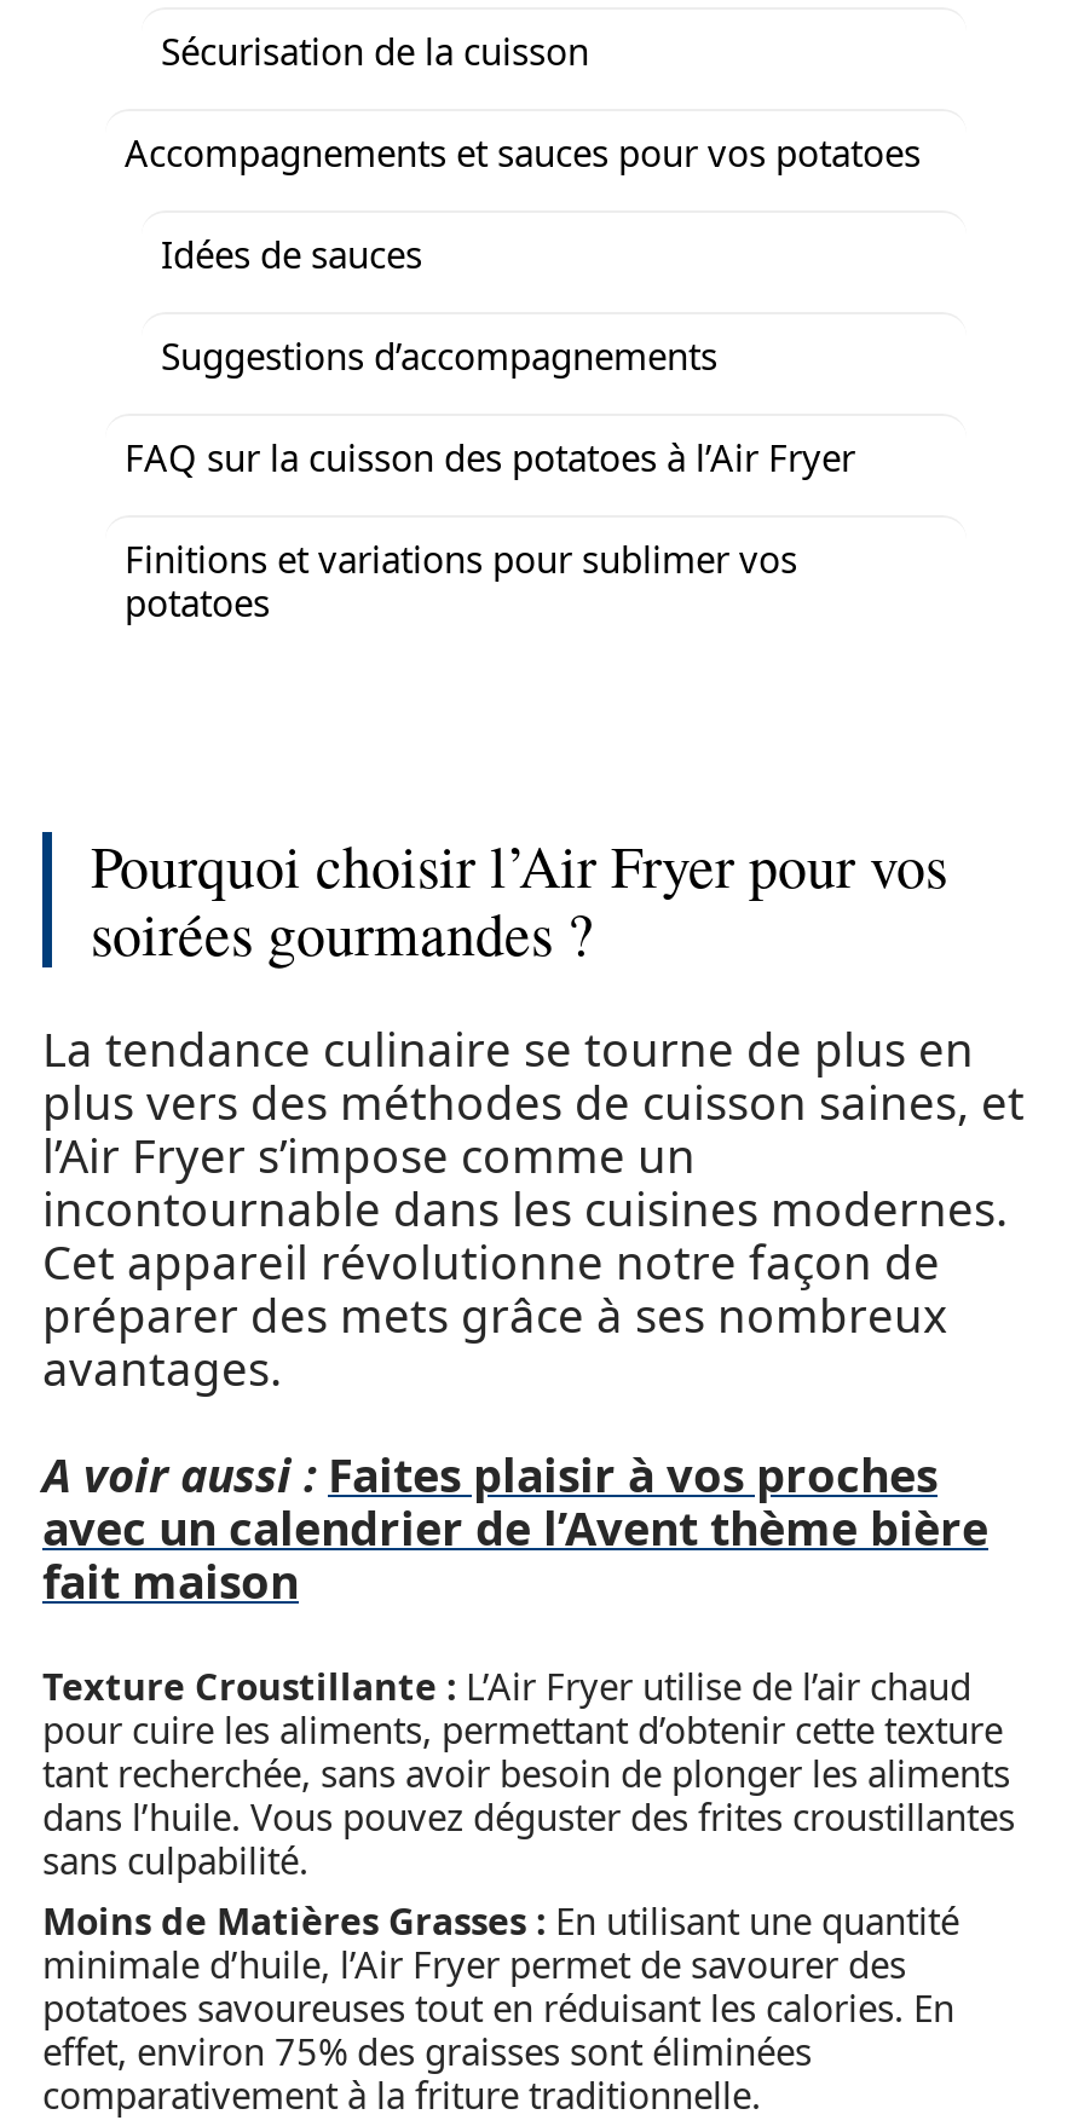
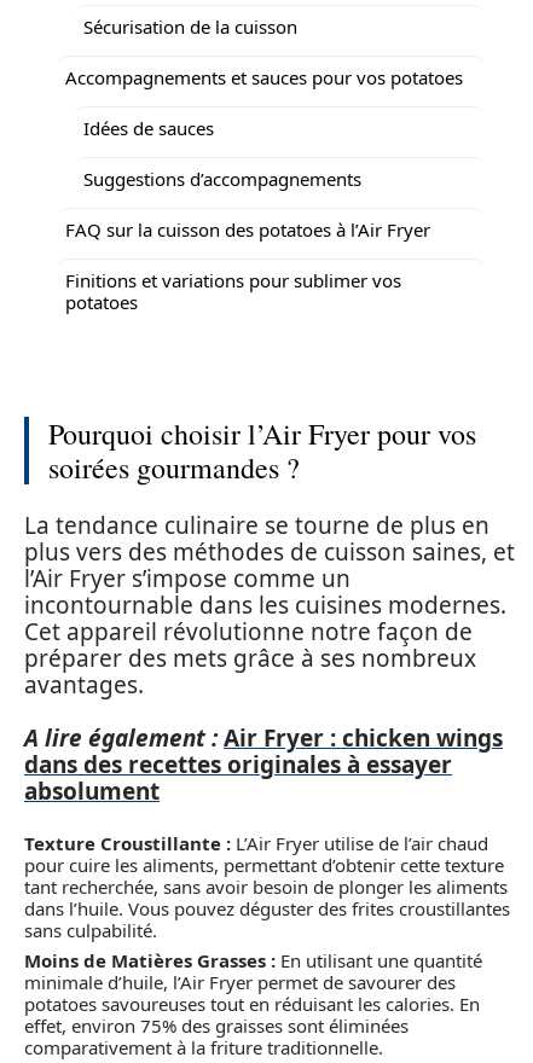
- A voir aussi : Faites plaisir à vos proches
- avec un calendrier de l’Avent thème bière
- fait maison
+ A lire également : Air Fryer : chicken wings
+ dans des recettes originales à essayer
+ absolument
